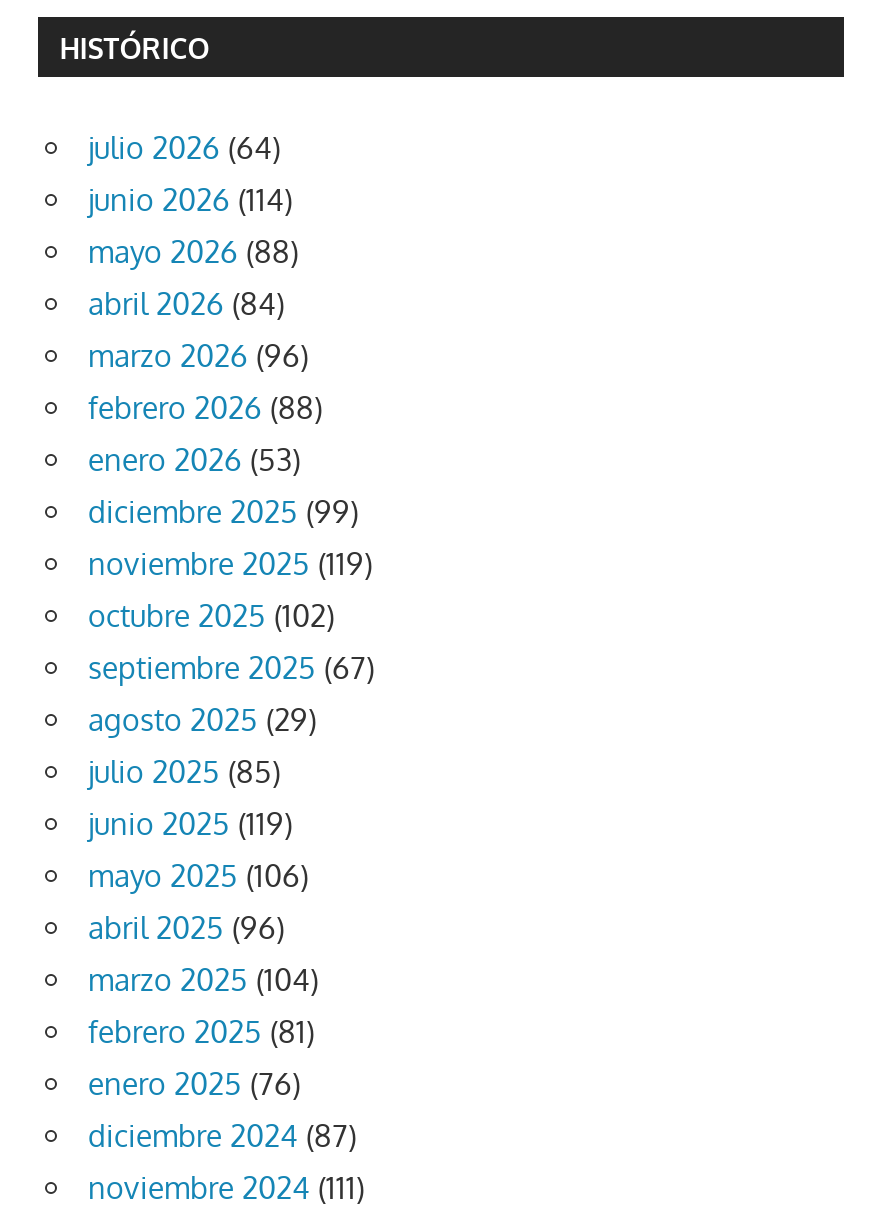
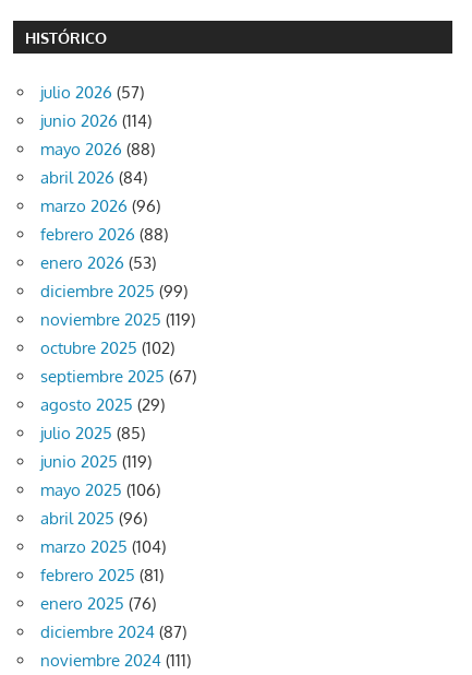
- julio 2026 (64)
+ julio 2026 (57)
